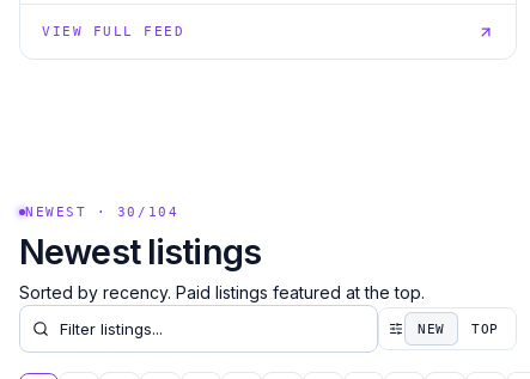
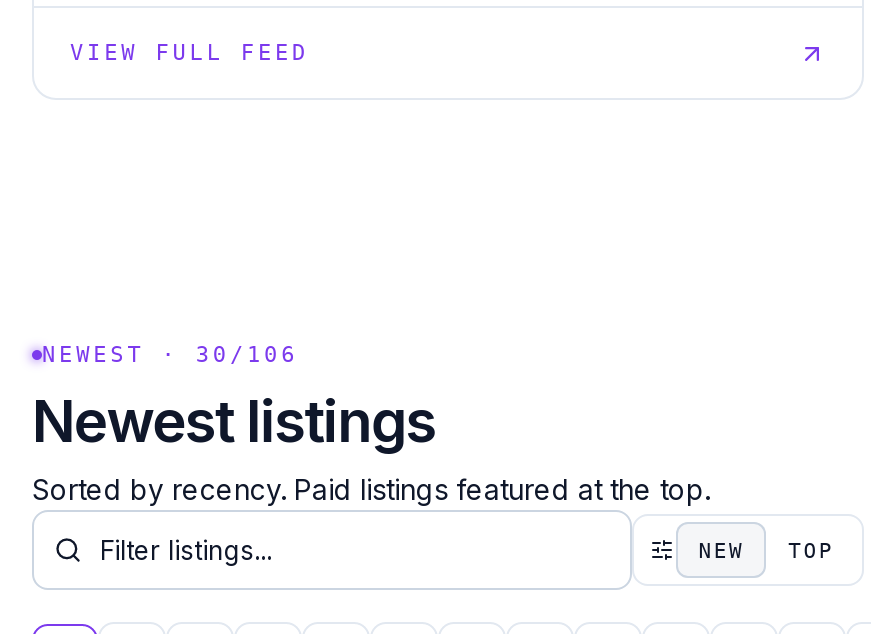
- NEWEST · 30 / 104
+ NEWEST · 30 / 106
